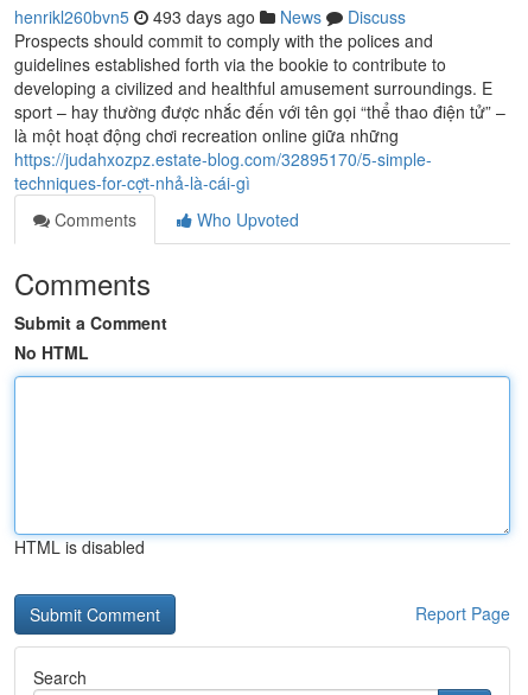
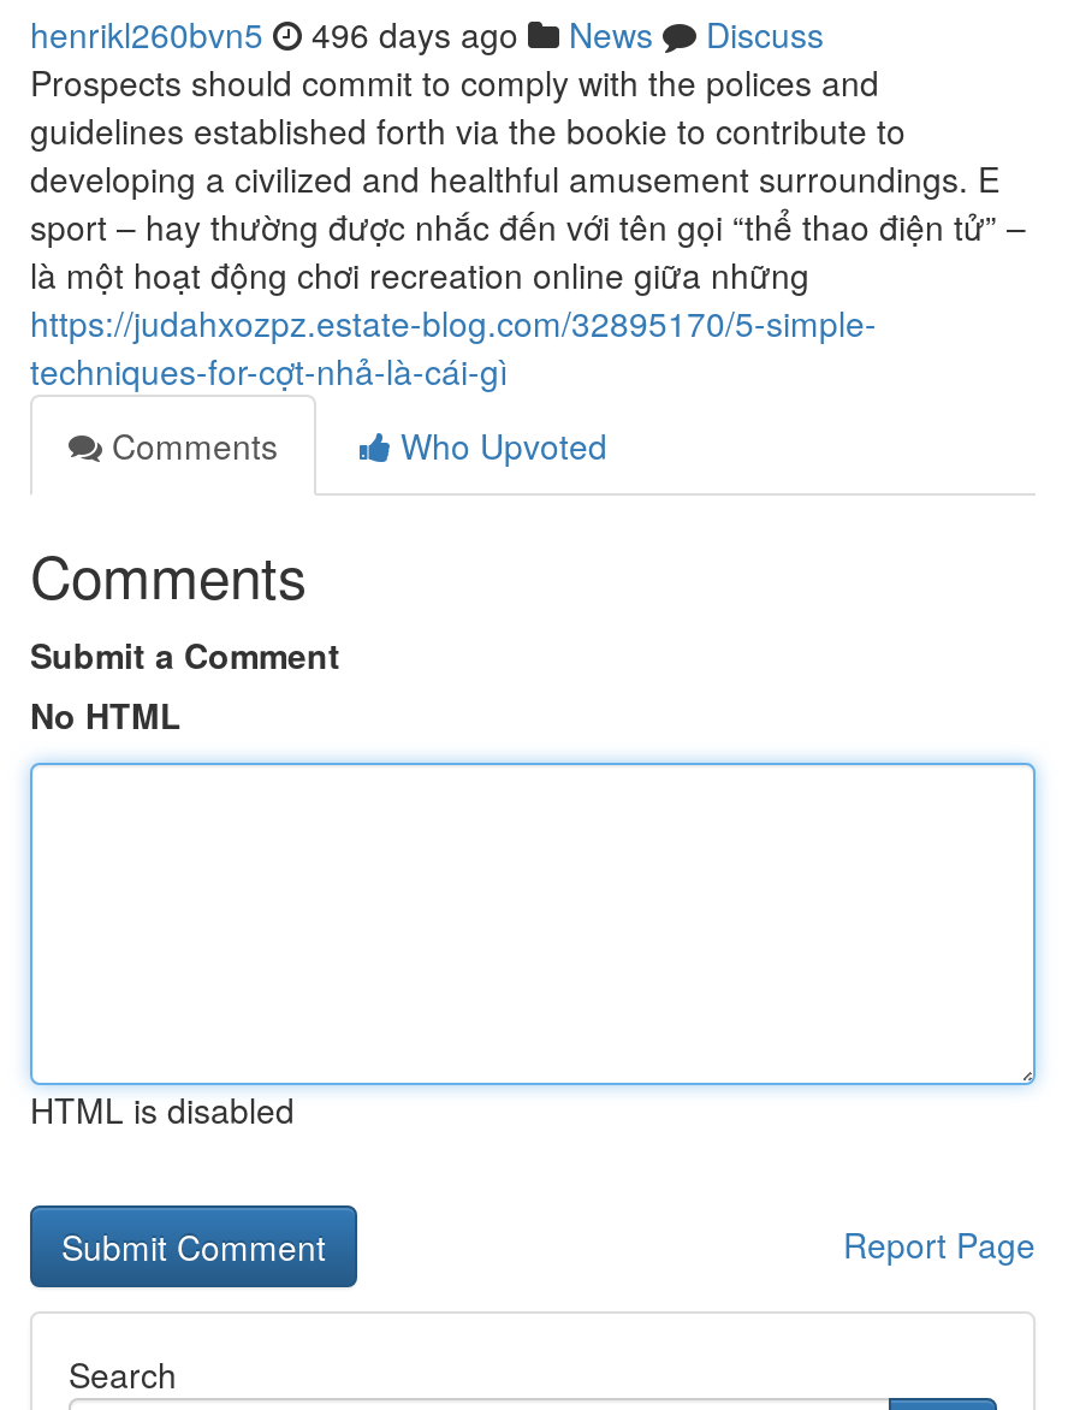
- henrikl260bvn5 493 days ago News Discuss
+ henrikl260bvn5 496 days ago News Discuss
